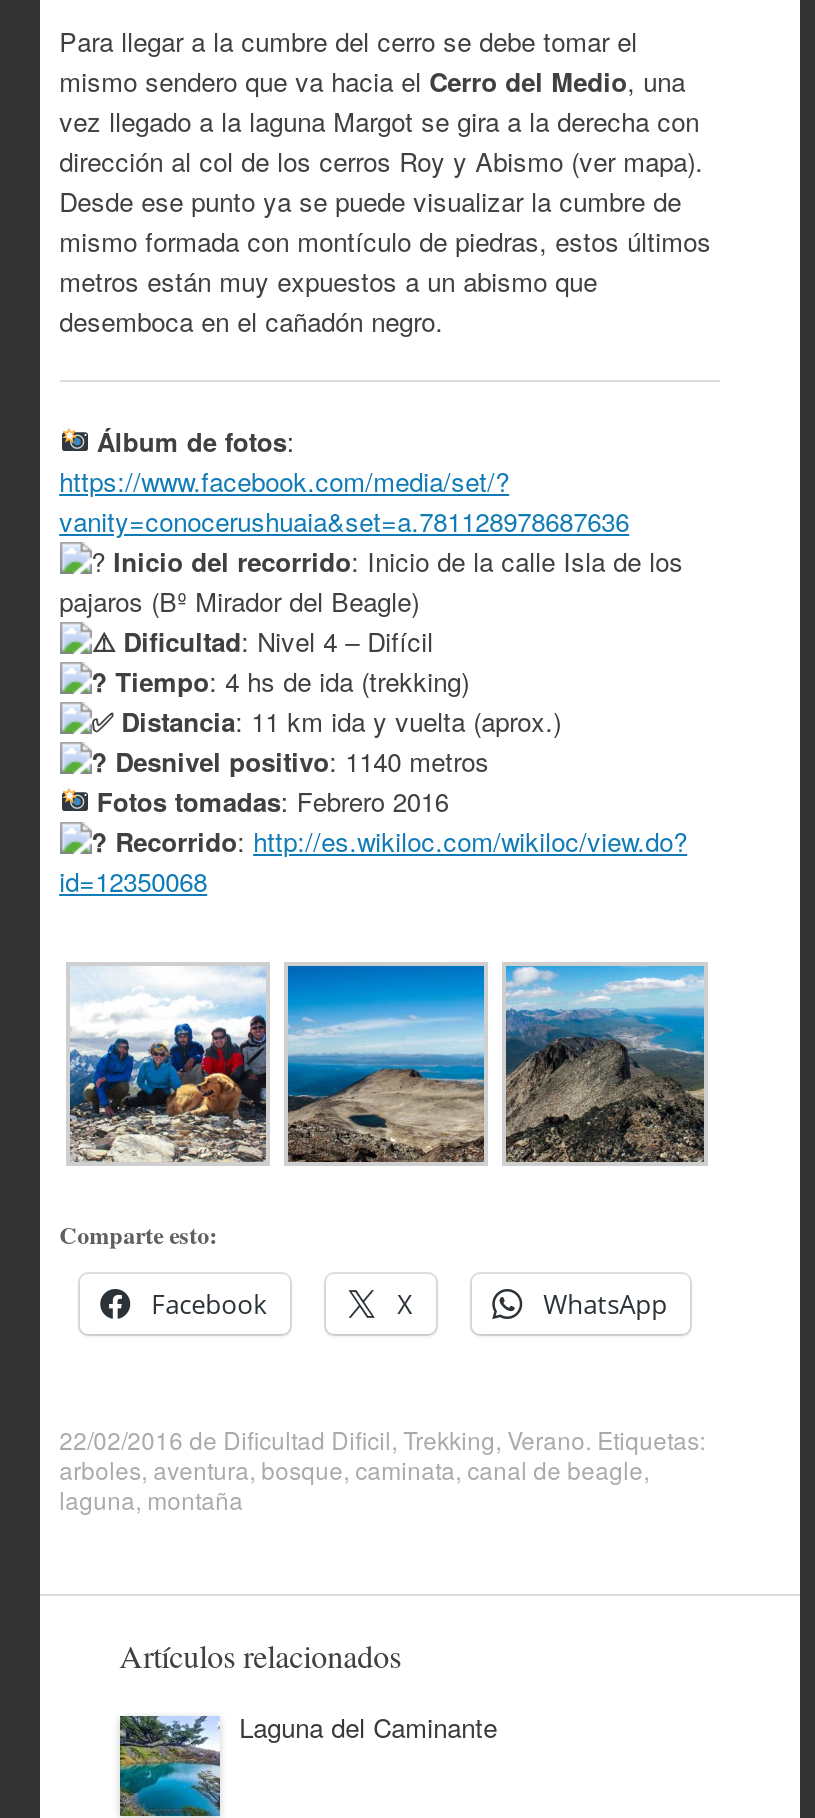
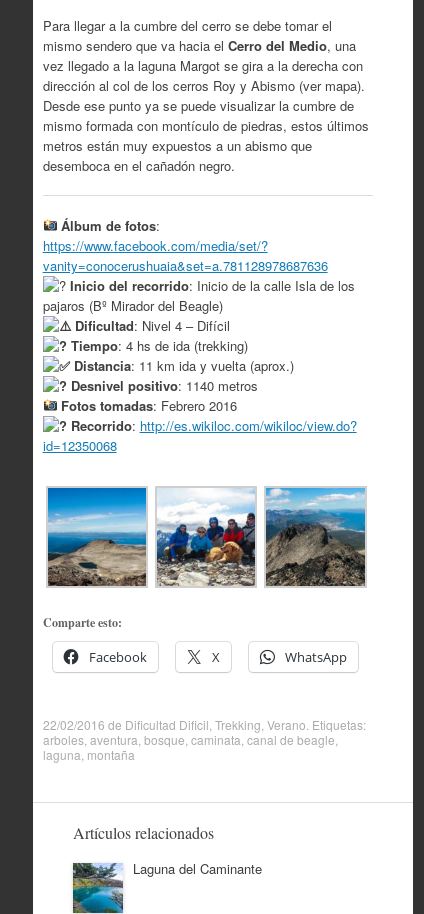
- [image]
+ [image]

- [image]
+ [image]
